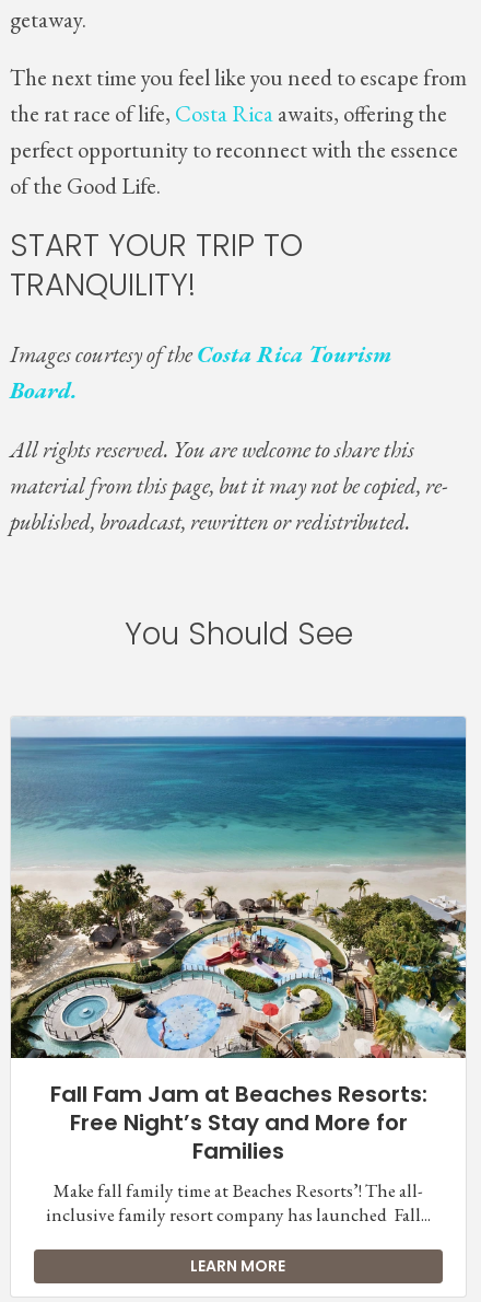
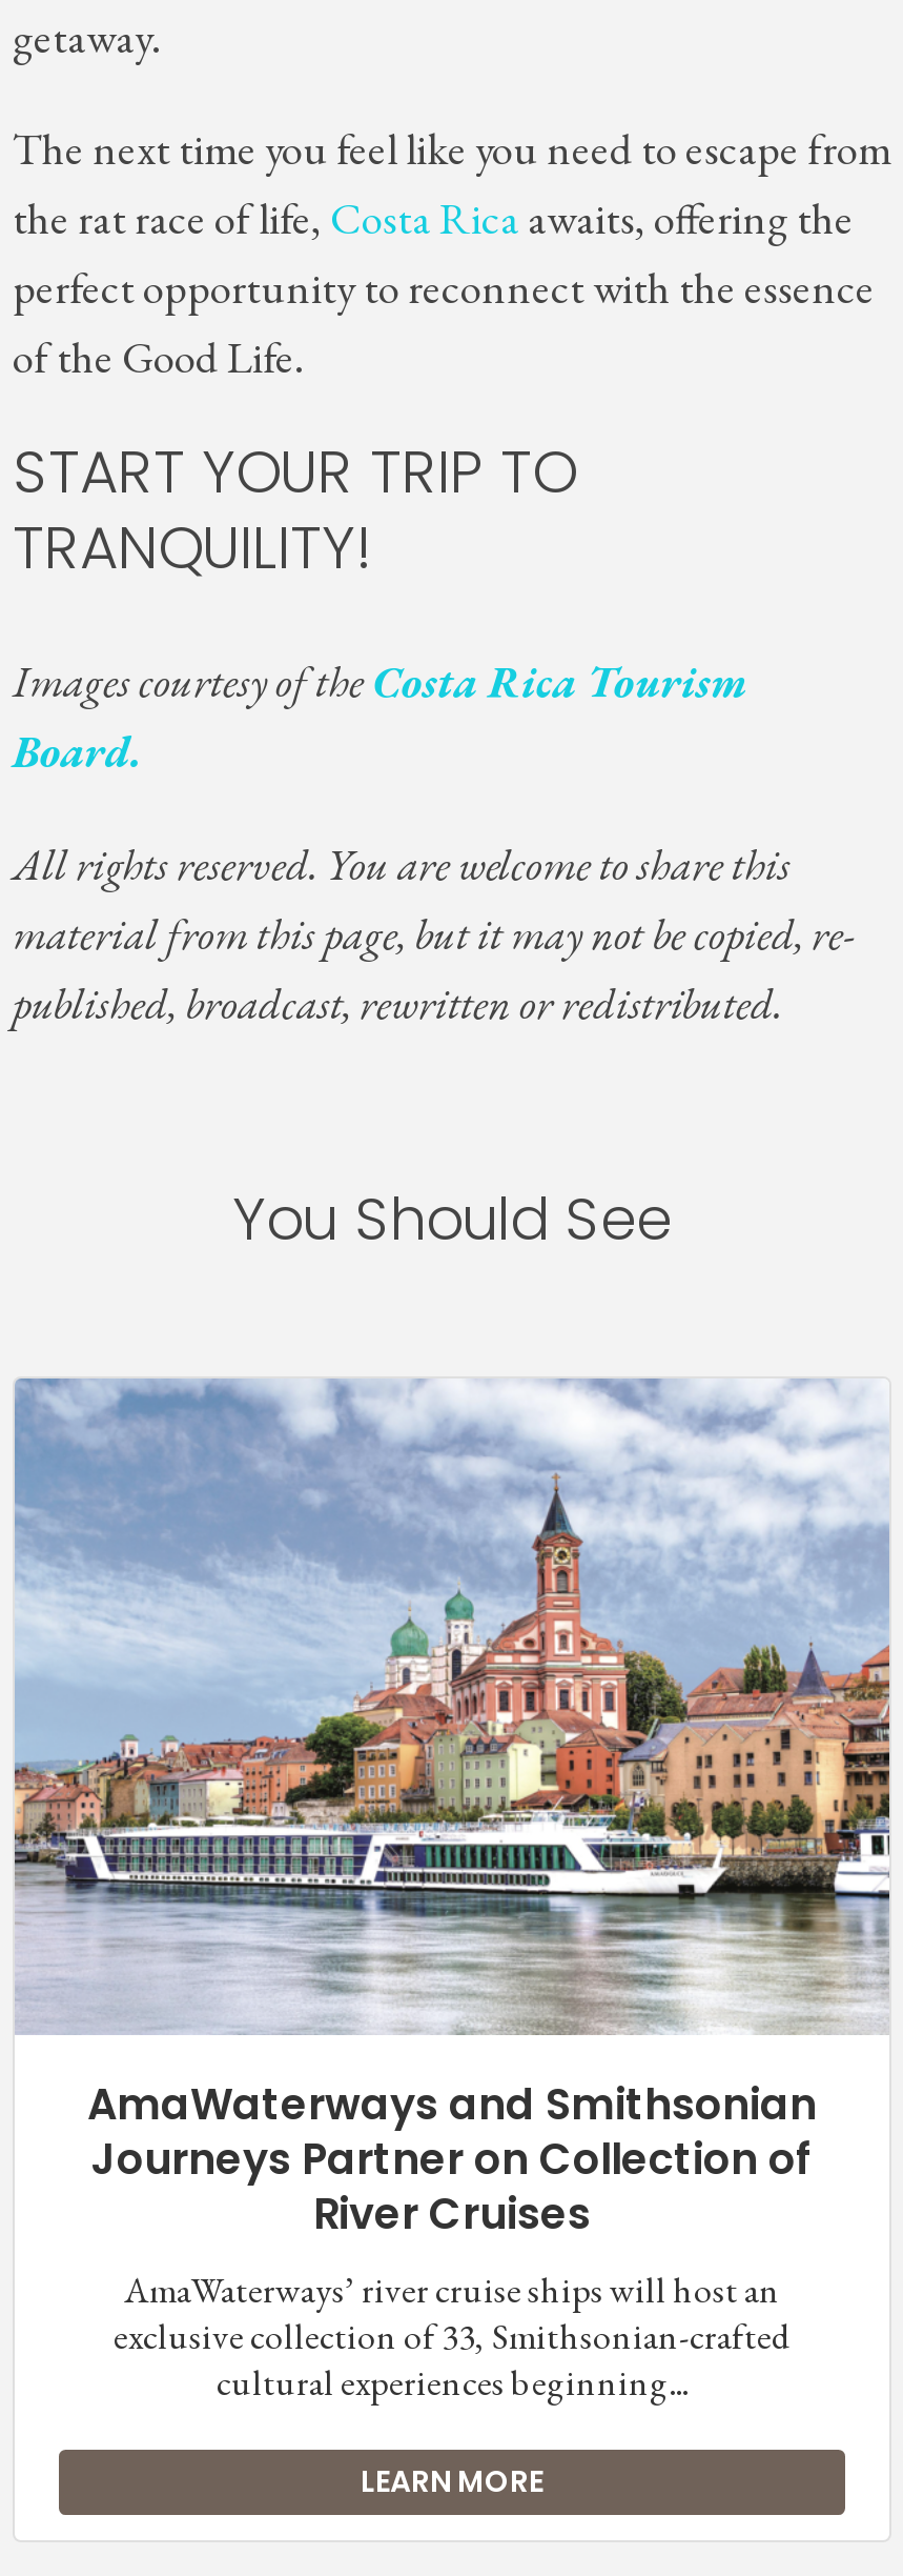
- [image]
- Fall Fam Jam at Beaches Resorts:
- Free Night’s Stay and More for
- Families
- Make fall family time at Beaches Resorts’! The all-
- inclusive family resort company has launched Fall...
+ [image]
+ AmaWaterways and Smithsonian
+ Journeys Partner on Collection of
+ River Cruises
+ AmaWaterways’ river cruise ships will host an
+ exclusive collection of 33, Smithsonian-crafted
+ cultural experiences beginning...
